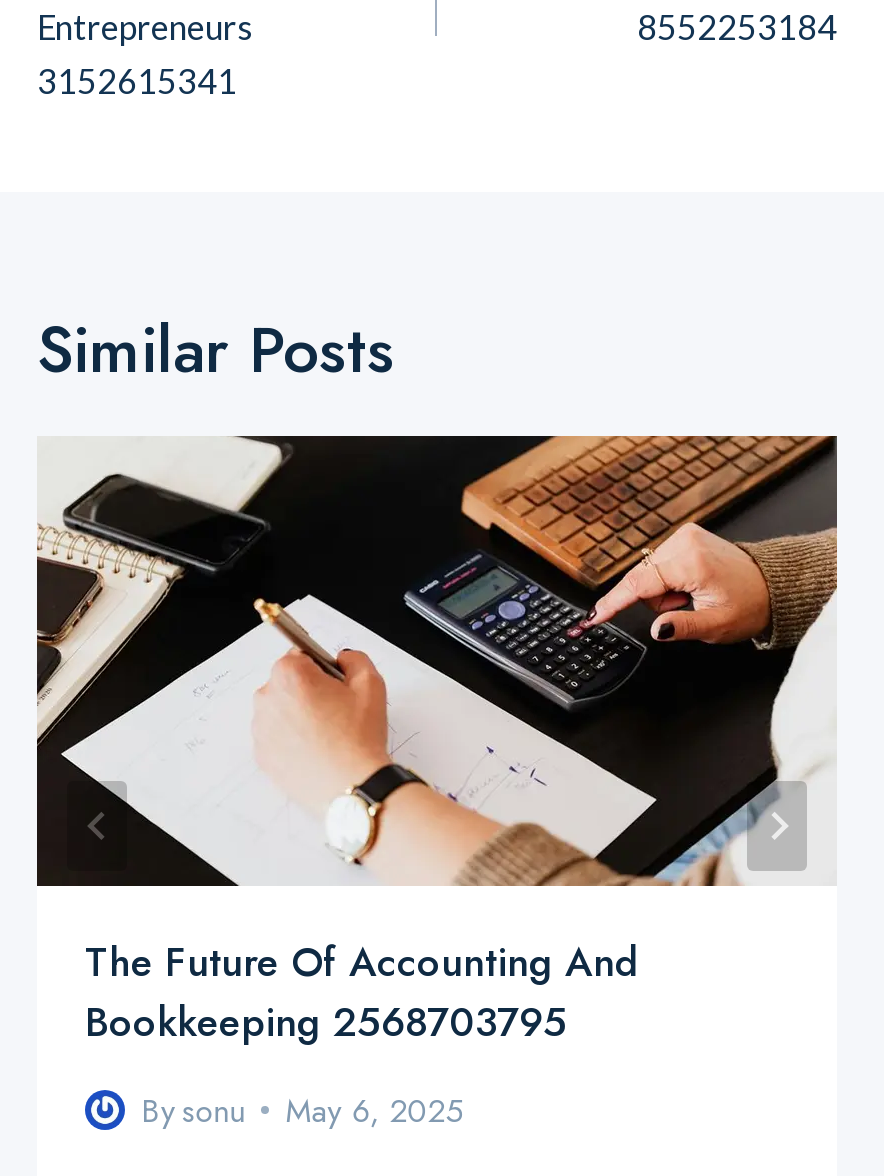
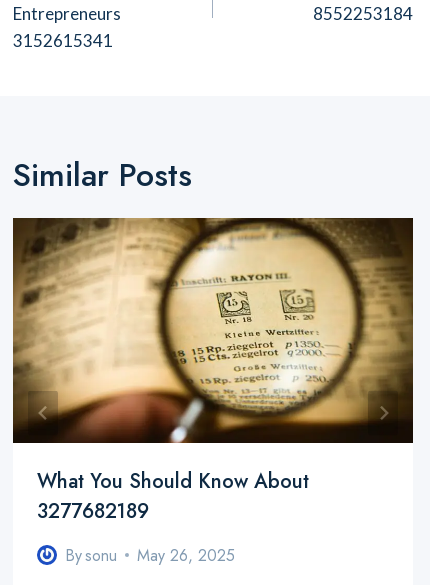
- [image]
- The Future Of Accounting And
- Bookkeeping 2568703795
+ [image]
+ What You Should Know About
+ 3277682189

- By sonu May 6, 2025
+ By sonu May 26, 2025
